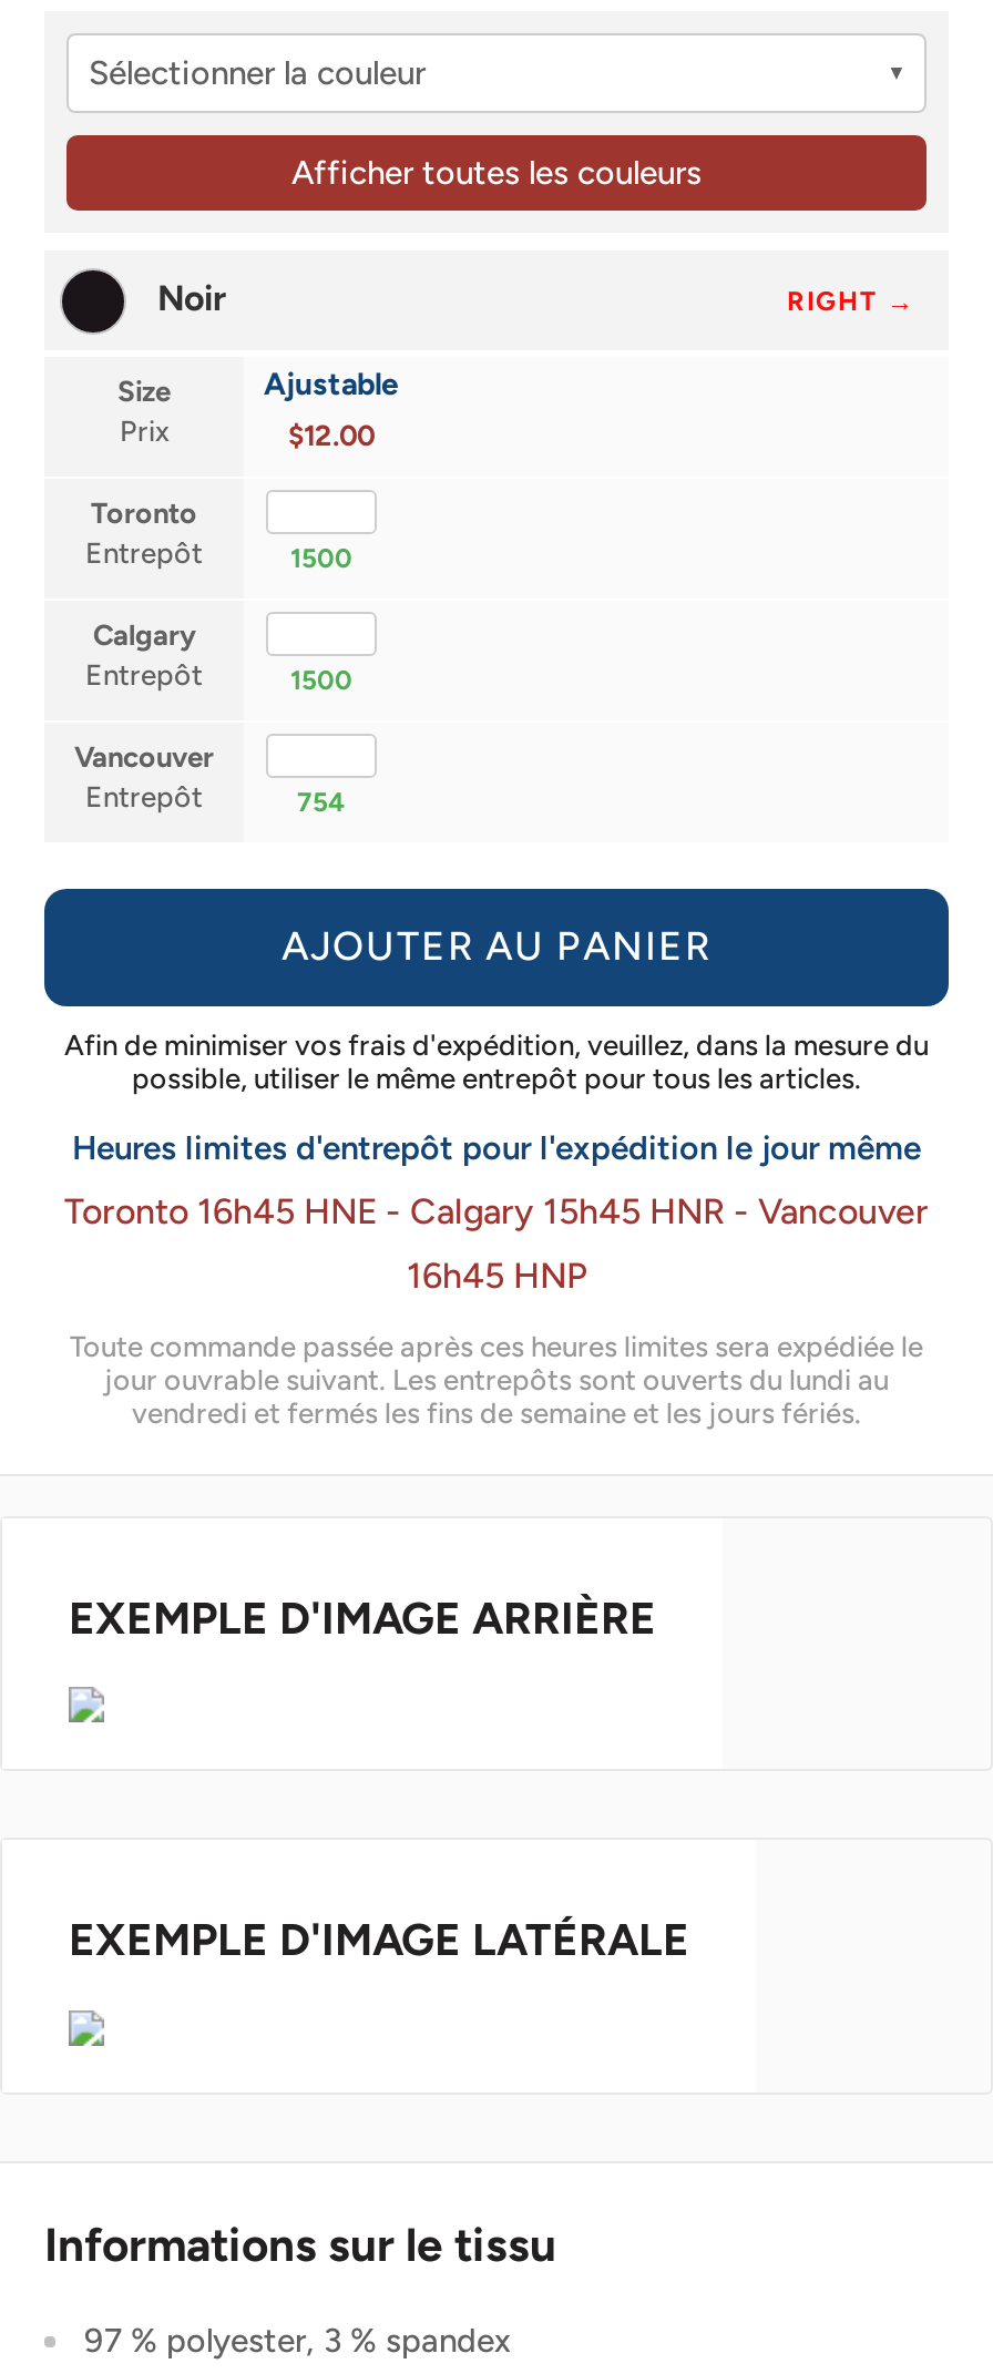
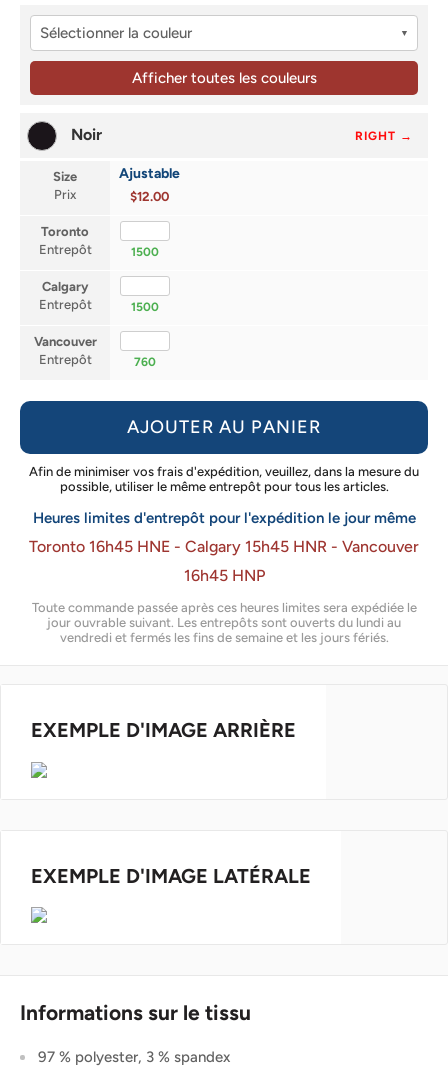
- 754
+ 760
